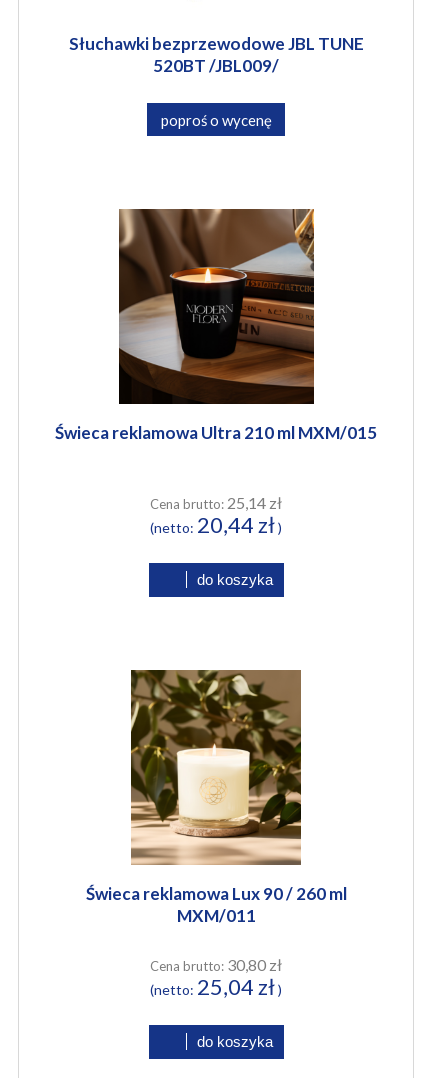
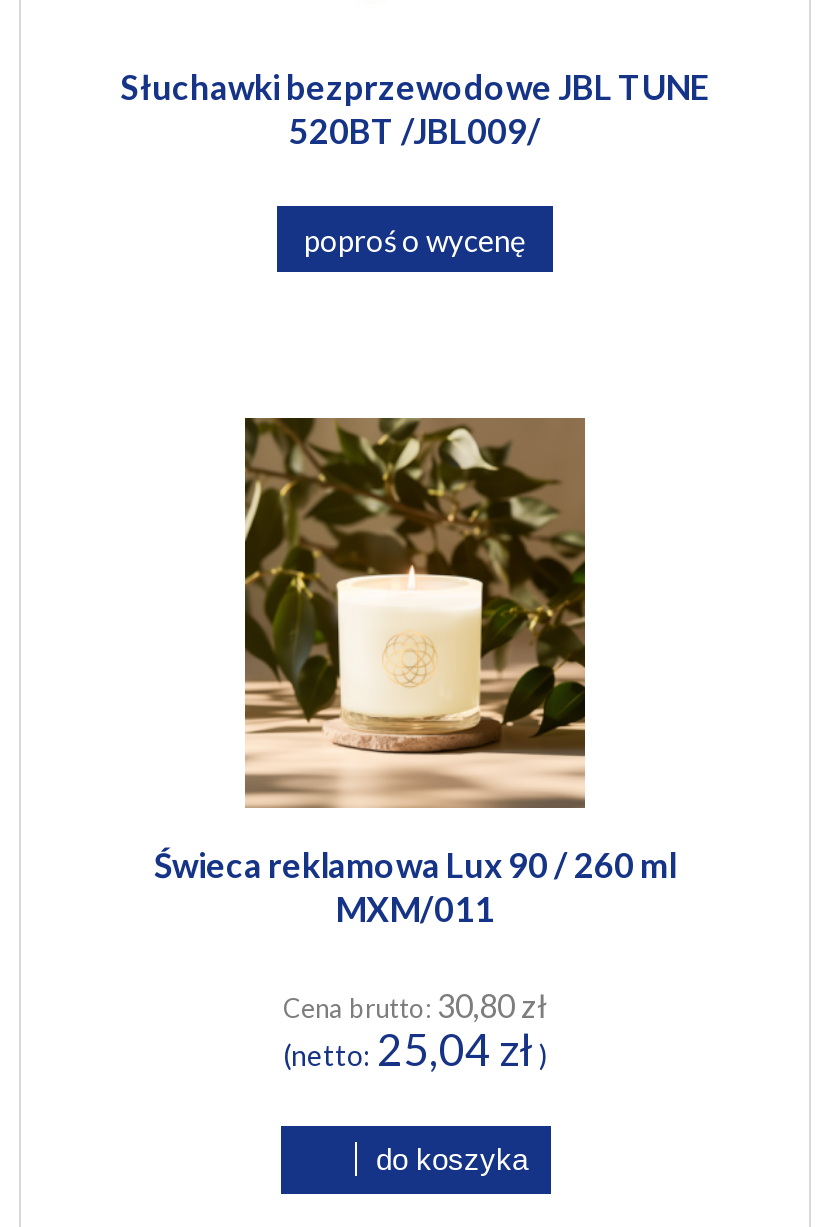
- [image]
- Świeca reklamowa Ultra 210 ml MXM/015
- Cena brutto: 25,14 zł
- (netto: 20,44 zł)
- do koszyka
